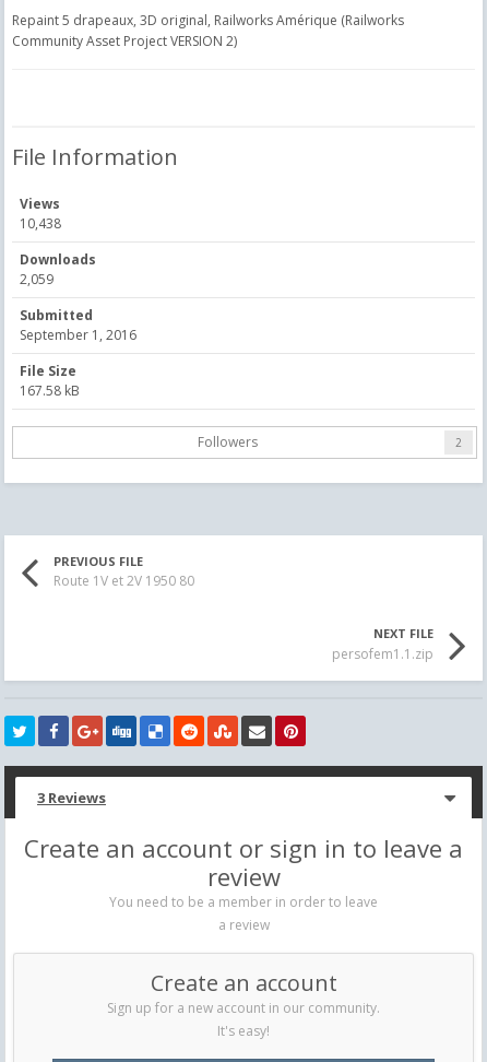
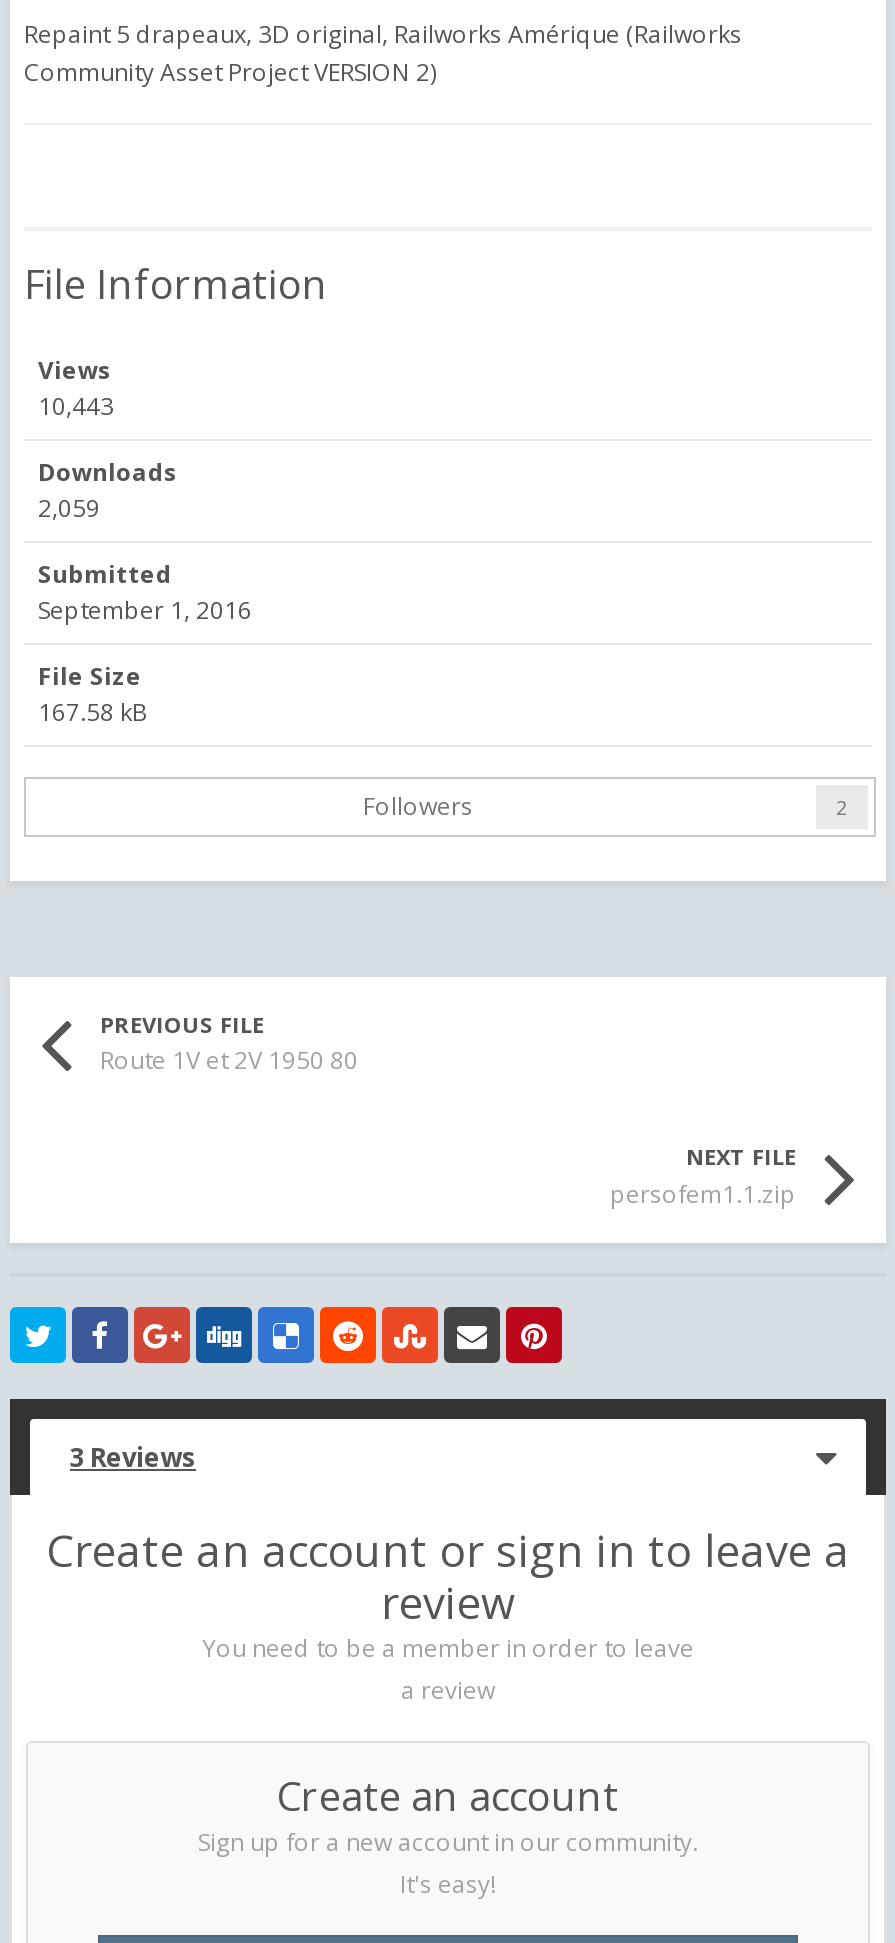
- 10,438
+ 10,443
